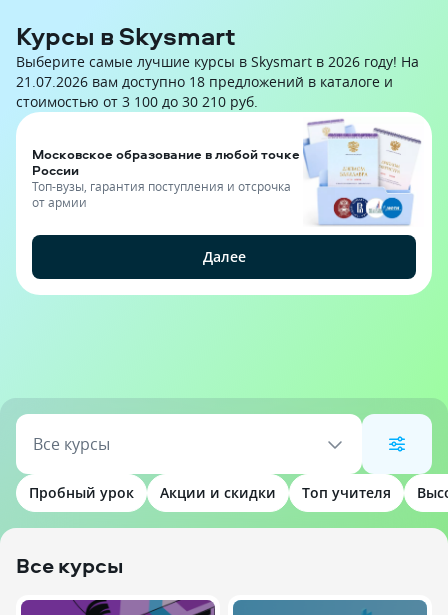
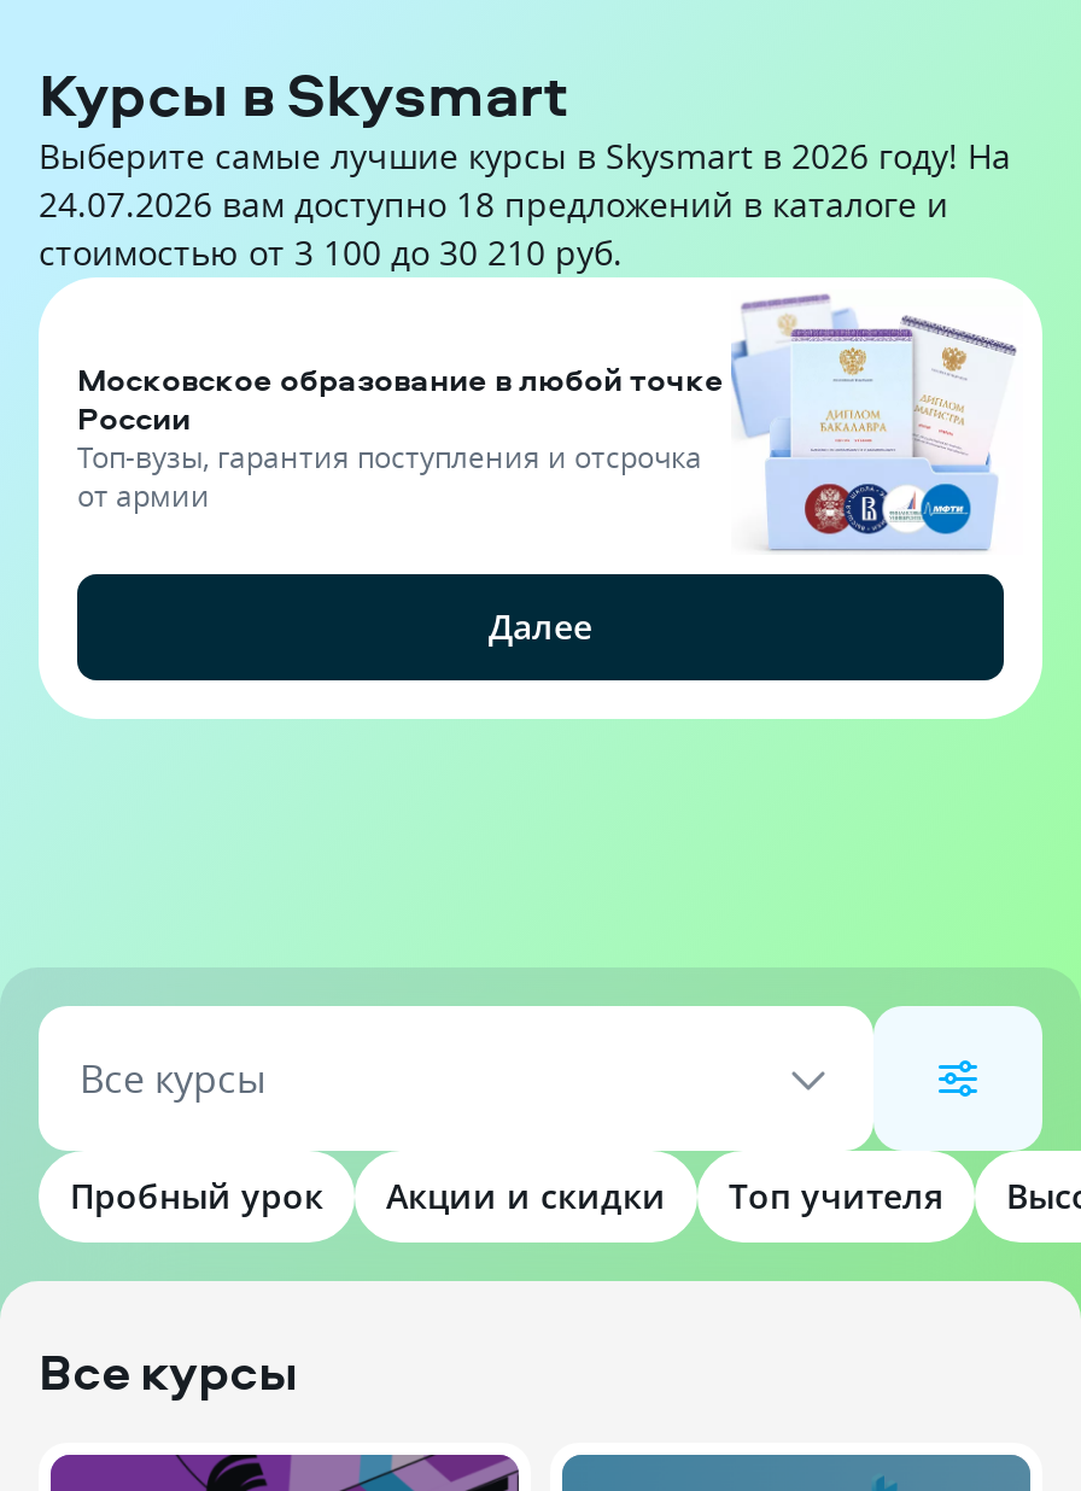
- 21.07.2026 вам доступно 18 предложений в каталоге и
+ 24.07.2026 вам доступно 18 предложений в каталоге и
